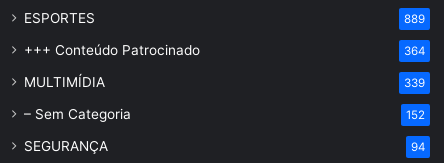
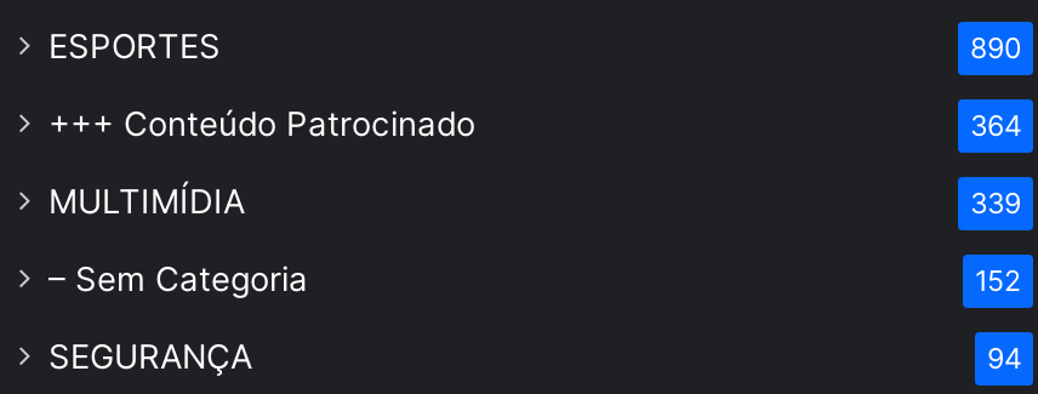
- 889
+ 890
